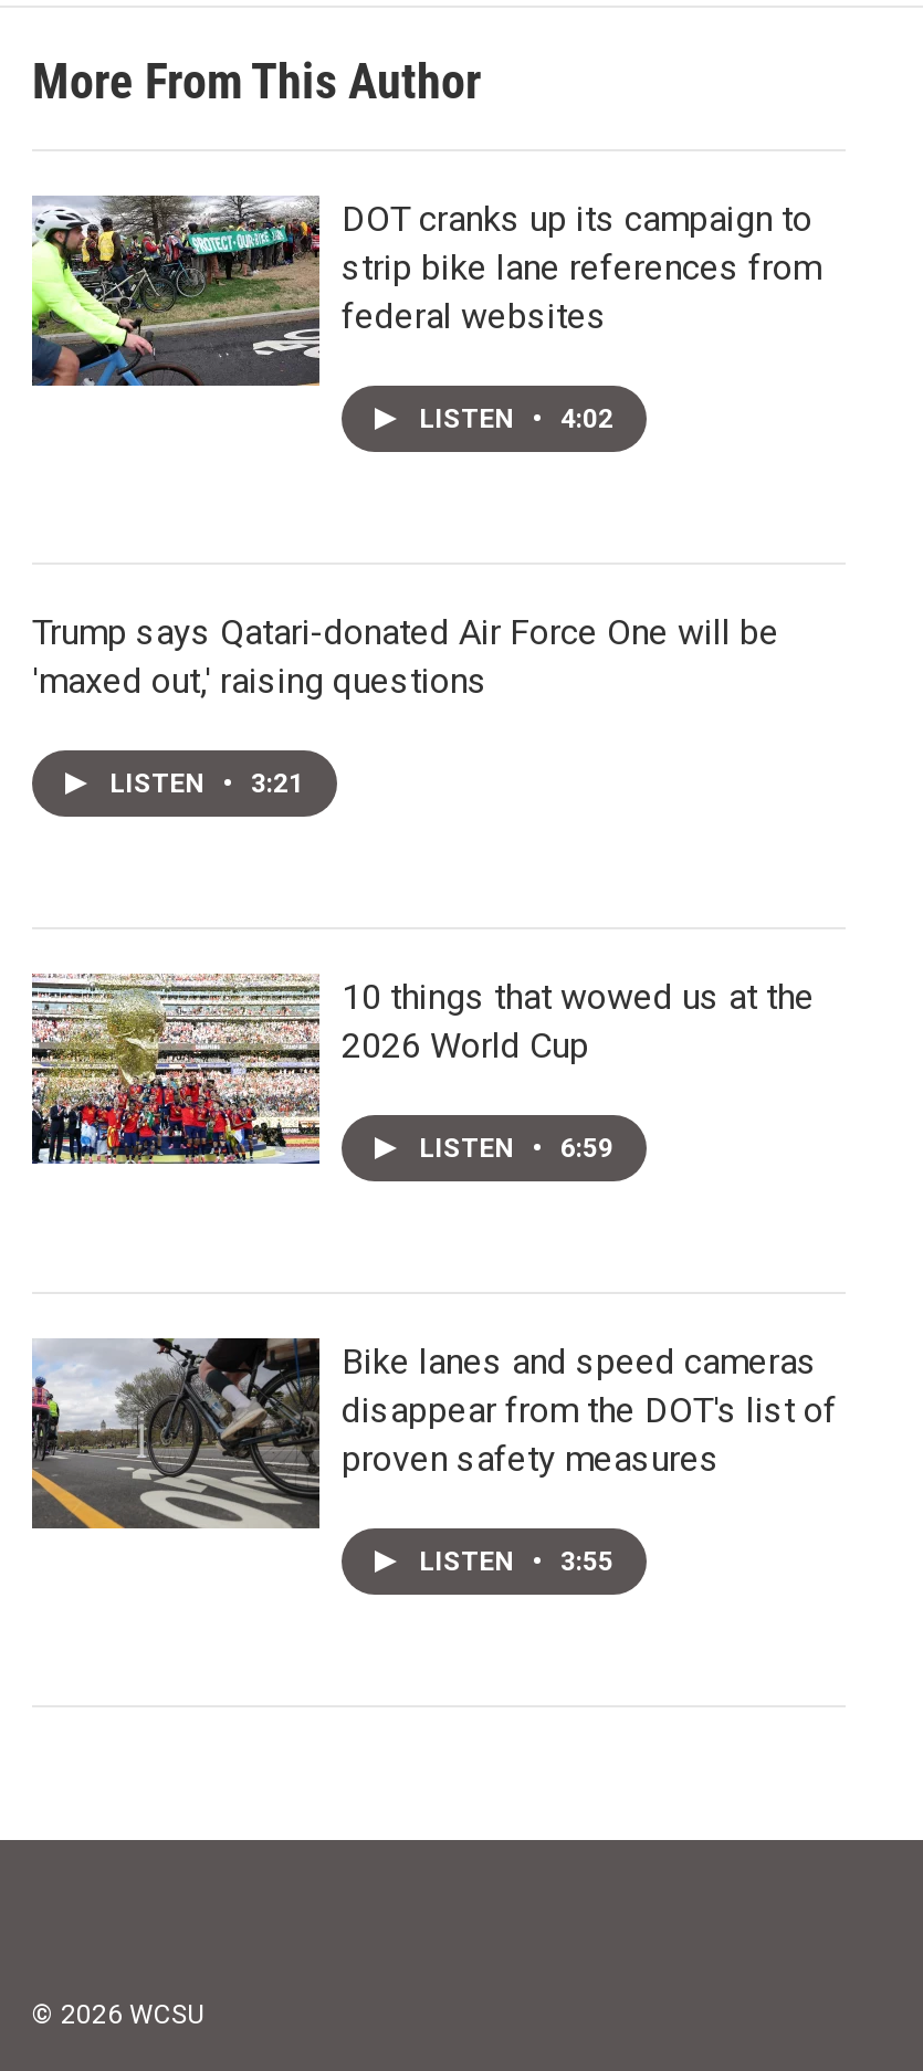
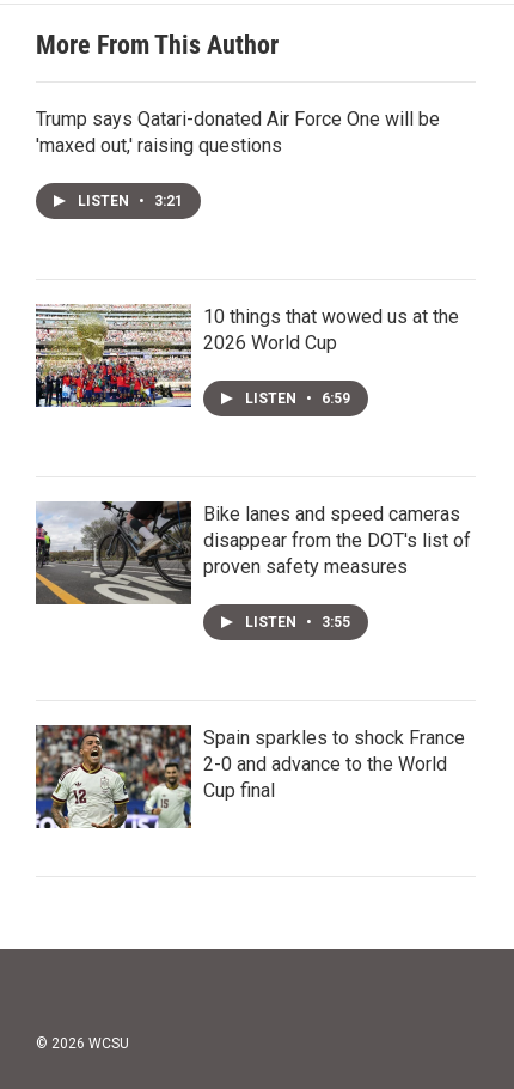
- [image]
- DOT cranks up its campaign to
- strip bike lane references from
- federal websites
- LISTEN • 4:02

moved up: [image] | Trump says Qatari-donated Air Force One will be | 'maxed out,' raising questions | ... | proven safety measures | LISTEN • 3:55

+ [image]
+ Spain sparkles to shock France
+ 2-0 and advance to the World
+ Cup final
